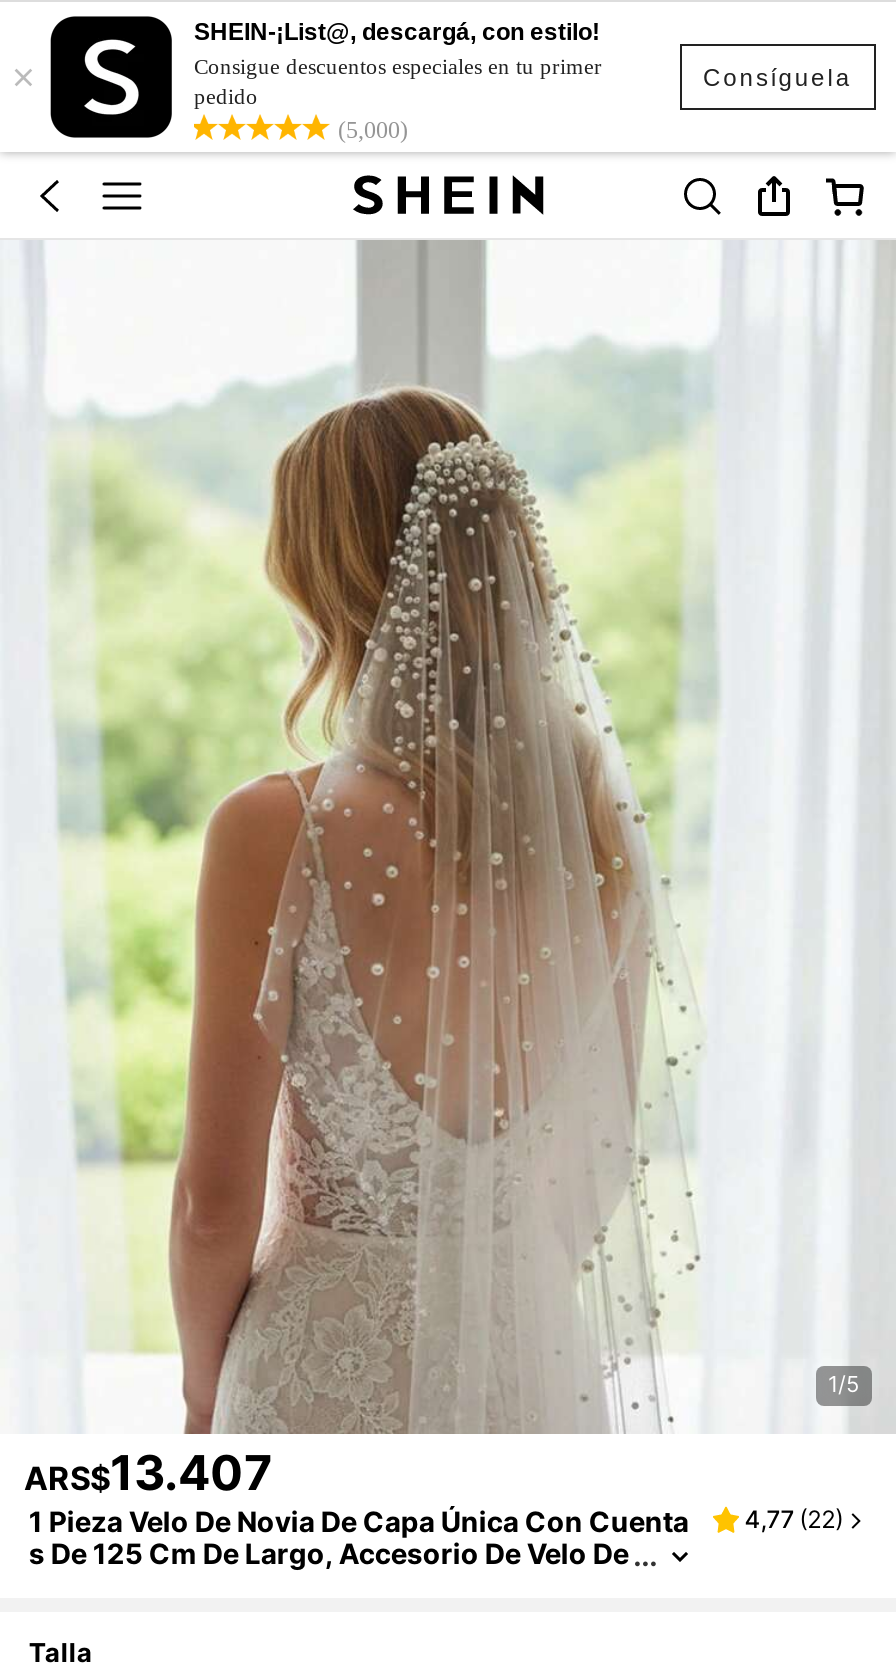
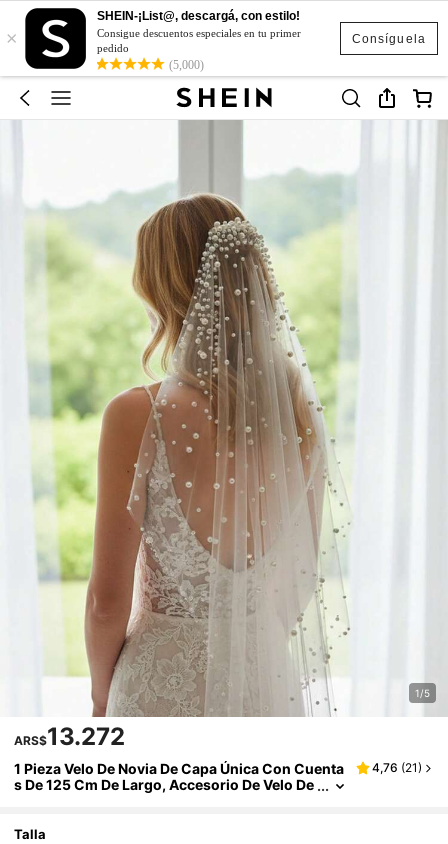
- ARS$13.407
+ ARS$13.272

- 1 Pieza Velo De Novia De Capa Única Con Cuenta 4,77 (22)
+ 1 Pieza Velo De Novia De Capa Única Con Cuenta 4,76 (21)
